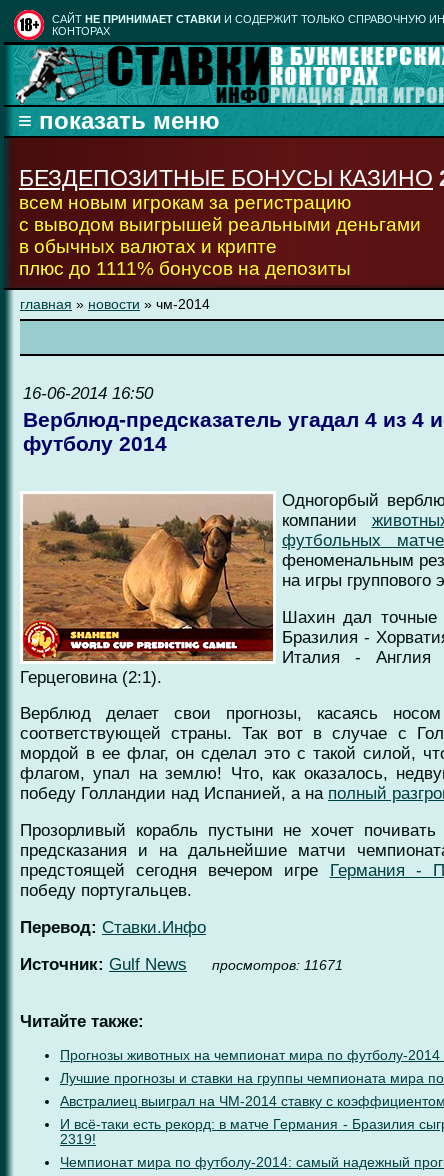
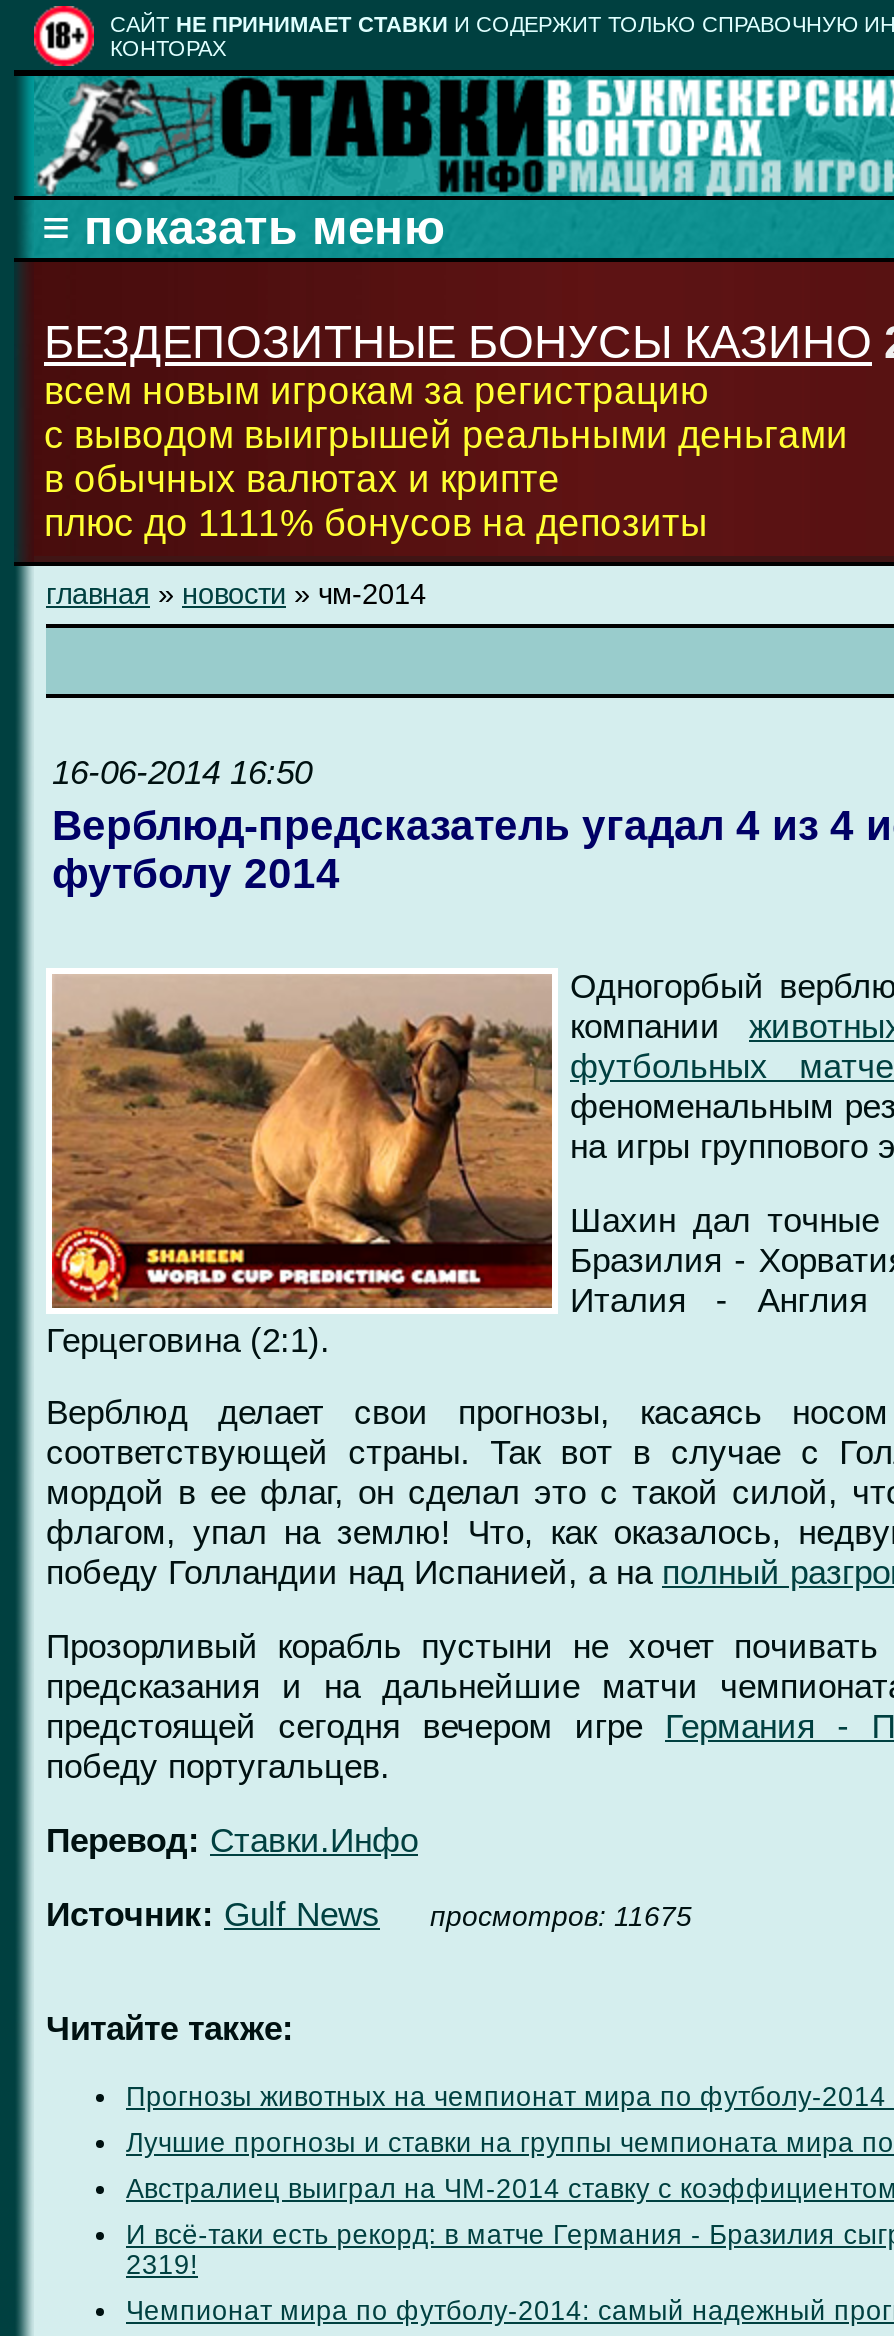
- Источник: Gulf News проcмотров: 11671
+ Источник: Gulf News проcмотров: 11675
